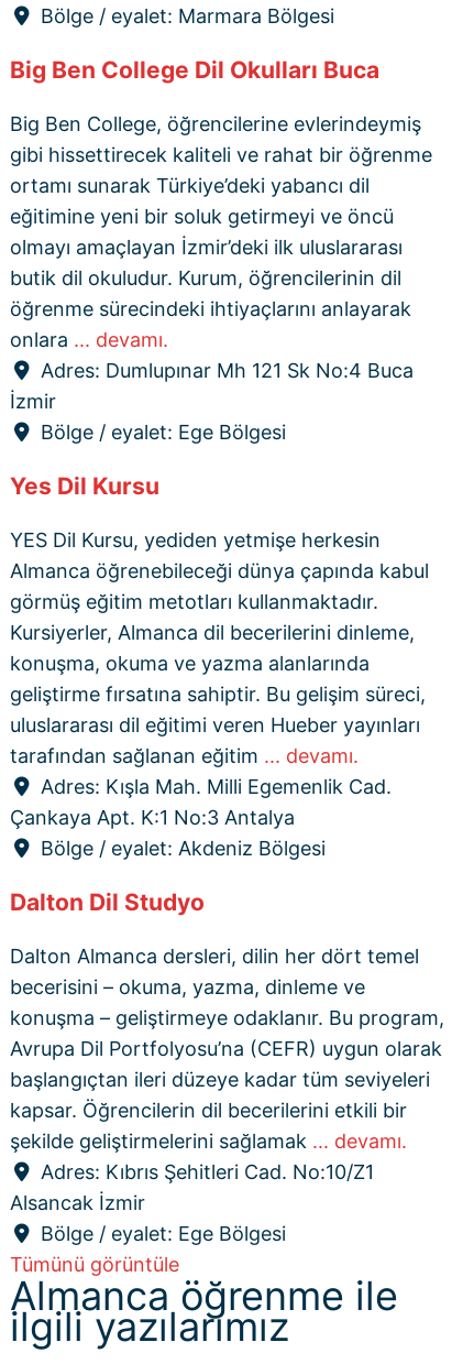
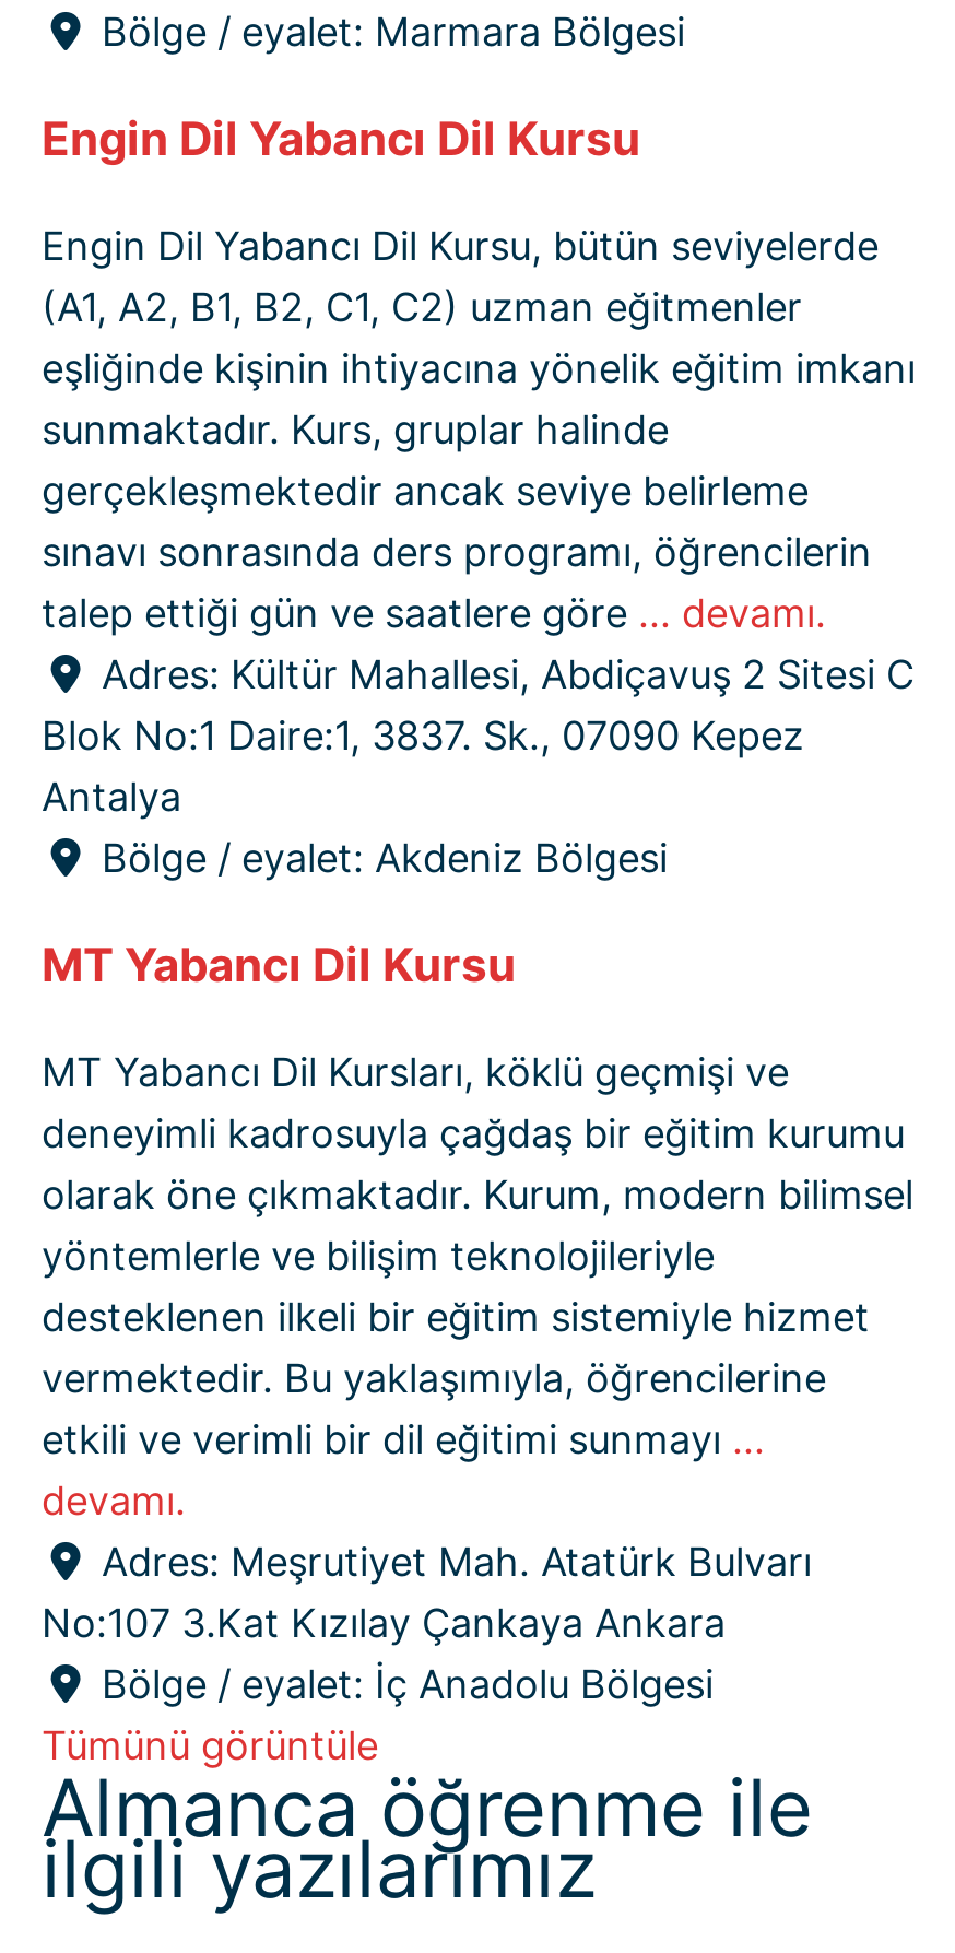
- Big Ben College Dil Okulları Buca
- Big Ben College, öğrencilerine evlerindeymiş
- gibi hissettirecek kaliteli ve rahat bir öğrenme
- ortamı sunarak Türkiye’deki yabancı dil
- eğitimine yeni bir soluk getirmeyi ve öncü
- olmayı amaçlayan İzmir’deki ilk uluslararası
- butik dil okuludur. Kurum, öğrencilerinin dil
- öğrenme sürecindeki ihtiyaçlarını anlayarak
- onlara... devamı.
- Adres: Dumlupınar Mh 121 Sk No:4 Buca
- İzmir
- Bölge / eyalet: Ege Bölgesi
- Yes Dil Kursu
- YES Dil Kursu, yediden yetmişe herkesin
- Almanca öğrenebileceği dünya çapında kabul
- görmüş eğitim metotları kullanmaktadır.
- Kursiyerler, Almanca dil becerilerini dinleme,
- konuşma, okuma ve yazma alanlarında
- geliştirme fırsatına sahiptir. Bu gelişim süreci,
- uluslararası dil eğitimi veren Hueber yayınları
- tarafından sağlanan eğitim... devamı.
- Adres: Kışla Mah. Milli Egemenlik Cad.
- Çankaya Apt. K:1 No:3 Antalya
+ Engin Dil Yabancı Dil Kursu
+ Engin Dil Yabancı Dil Kursu, bütün seviyelerde
+ (A1, A2, B1, B2, C1, C2) uzman eğitmenler
+ eşliğinde kişinin ihtiyacına yönelik eğitim imkanı
+ sunmaktadır. Kurs, gruplar halinde
+ gerçekleşmektedir ancak seviye belirleme
+ sınavı sonrasında ders programı, öğrencilerin
+ talep ettiği gün ve saatlere göre... devamı.
+ Adres: Kültür Mahallesi, Abdiçavuş 2 Sitesi C
+ Blok No:1 Daire:1, 3837. Sk., 07090 Kepez
+ Antalya

moved up: Bölge / eyalet: Akdeniz Bölgesi

- Dalton Dil Studyo
+ MT Yabancı Dil Kursu

- Dalton Almanca dersleri, dilin her dört temel
- becerisini – okuma, yazma, dinleme ve
- konuşma – geliştirmeye odaklanır. Bu program,
- Avrupa Dil Portfolyosu’na (CEFR) uygun olarak
- başlangıçtan ileri düzeye kadar tüm seviyeleri
- kapsar. Öğrencilerin dil becerilerini etkili bir
- şekilde geliştirmelerini sağlamak... devamı.
- Adres: Kıbrıs Şehitleri Cad. No:10/Z1
- Alsancak İzmir
- Bölge / eyalet: Ege Bölgesi
+ MT Yabancı Dil Kursları, köklü geçmişi ve
+ deneyimli kadrosuyla çağdaş bir eğitim kurumu
+ olarak öne çıkmaktadır. Kurum, modern bilimsel
+ yöntemlerle ve bilişim teknolojileriyle
+ desteklenen ilkeli bir eğitim sistemiyle hizmet
+ vermektedir. Bu yaklaşımıyla, öğrencilerine
+ etkili ve verimli bir dil eğitimi sunmayı...
+ devamı.
+ Adres: Meşrutiyet Mah. Atatürk Bulvarı
+ No:107 3.Kat Kızılay Çankaya Ankara
+ Bölge / eyalet: İç Anadolu Bölgesi
